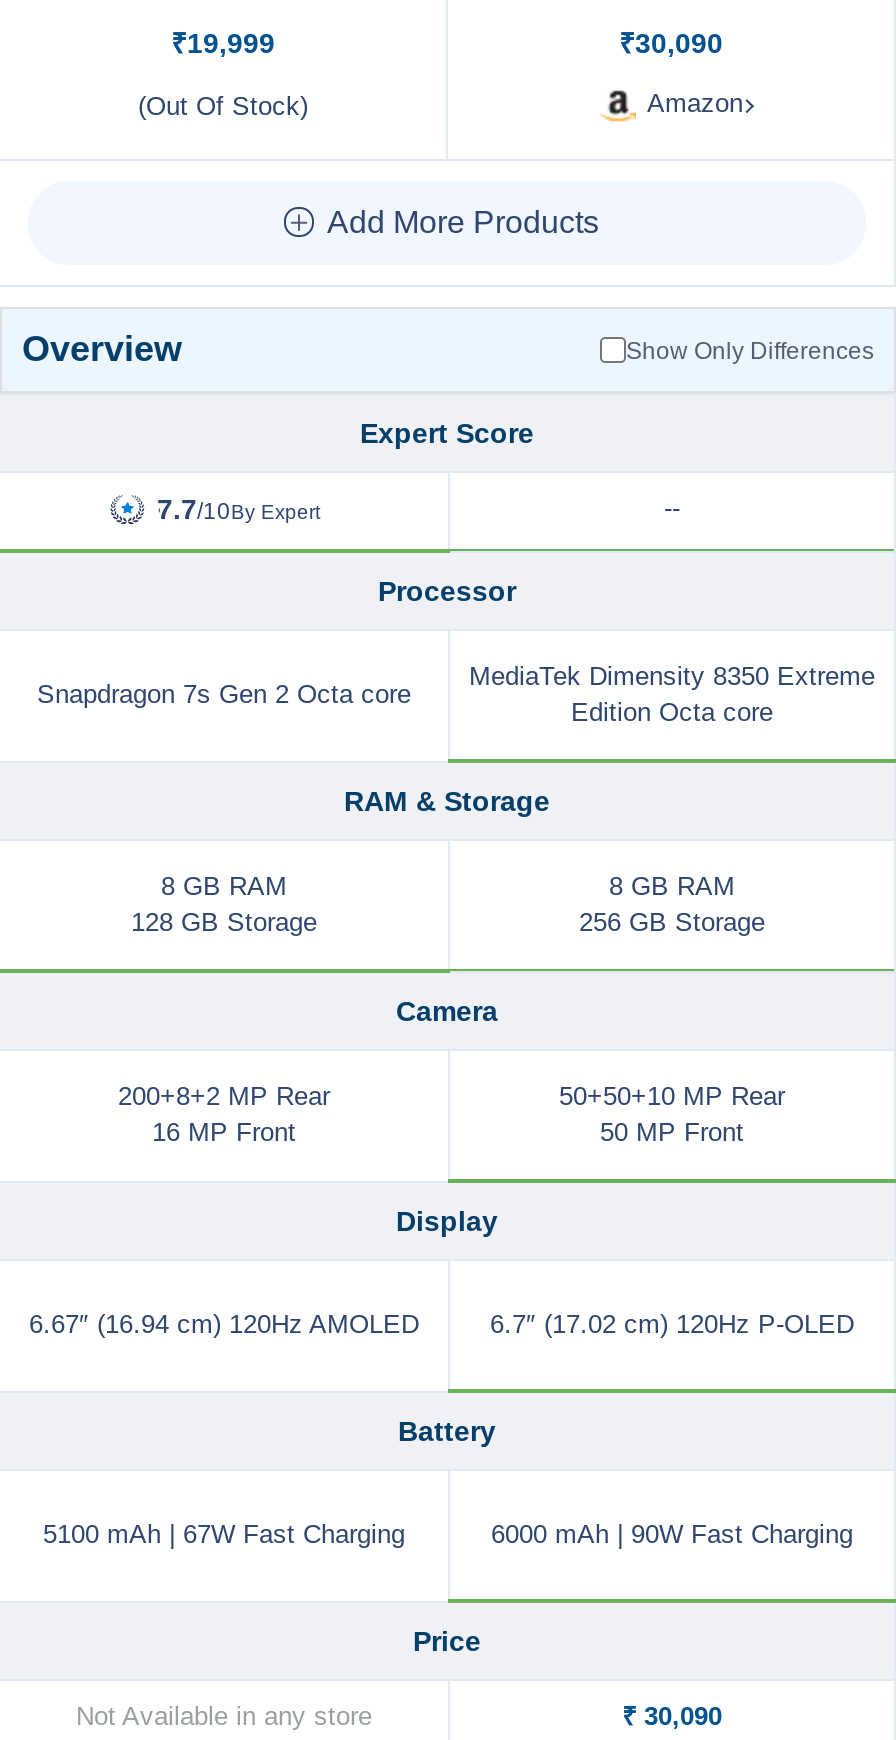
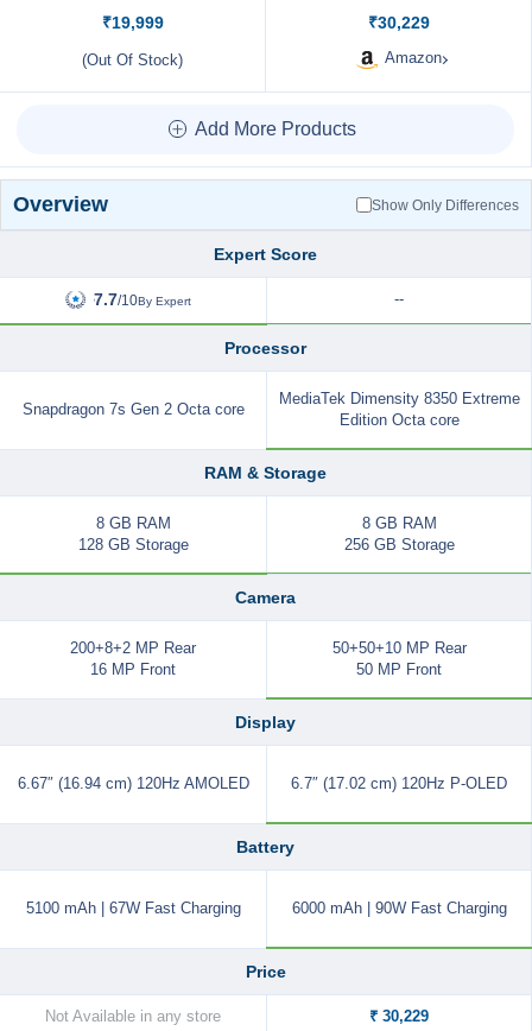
- ₹30,090
+ ₹30,229

- ₹ 30,090
+ ₹ 30,229
